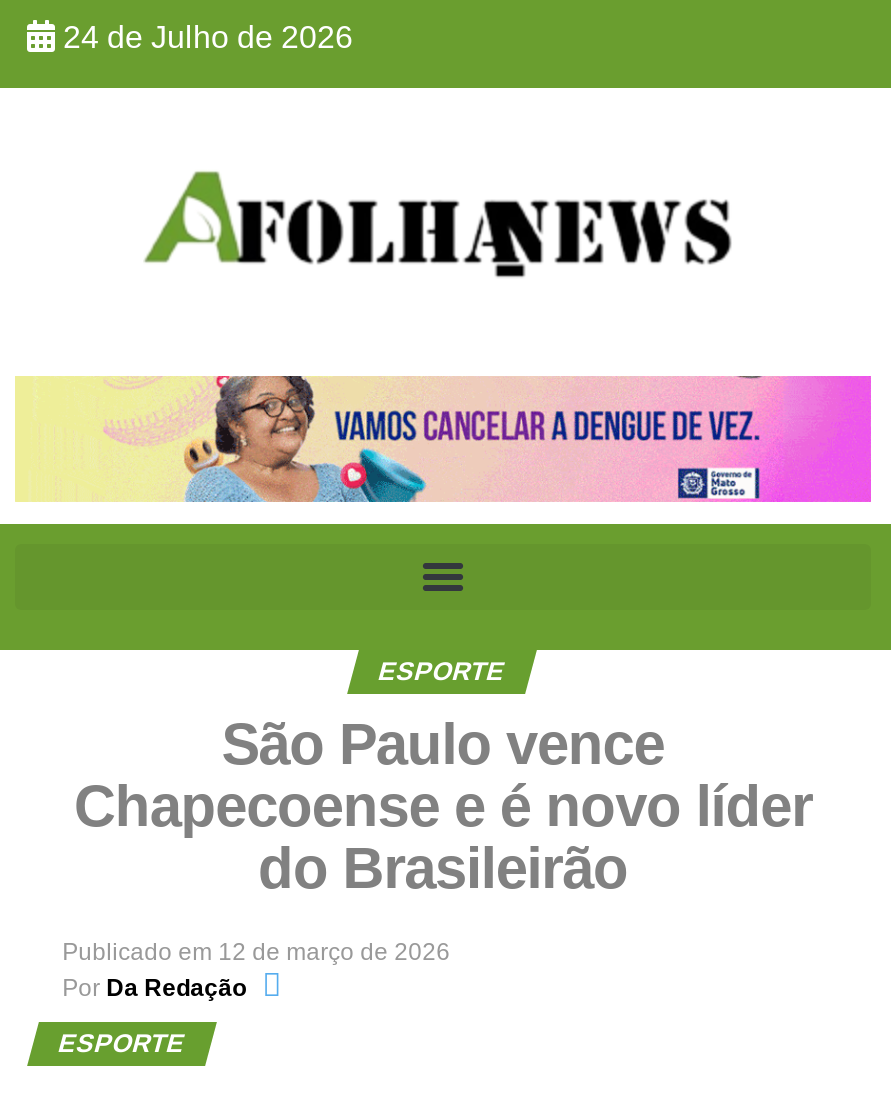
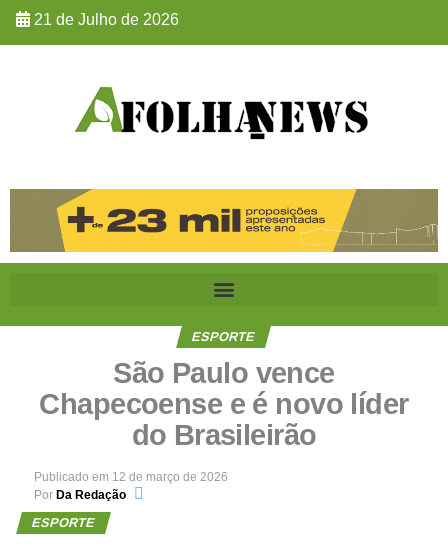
- 24 de Julho de 2026
+ 21 de Julho de 2026

- [image]
+ [image]
